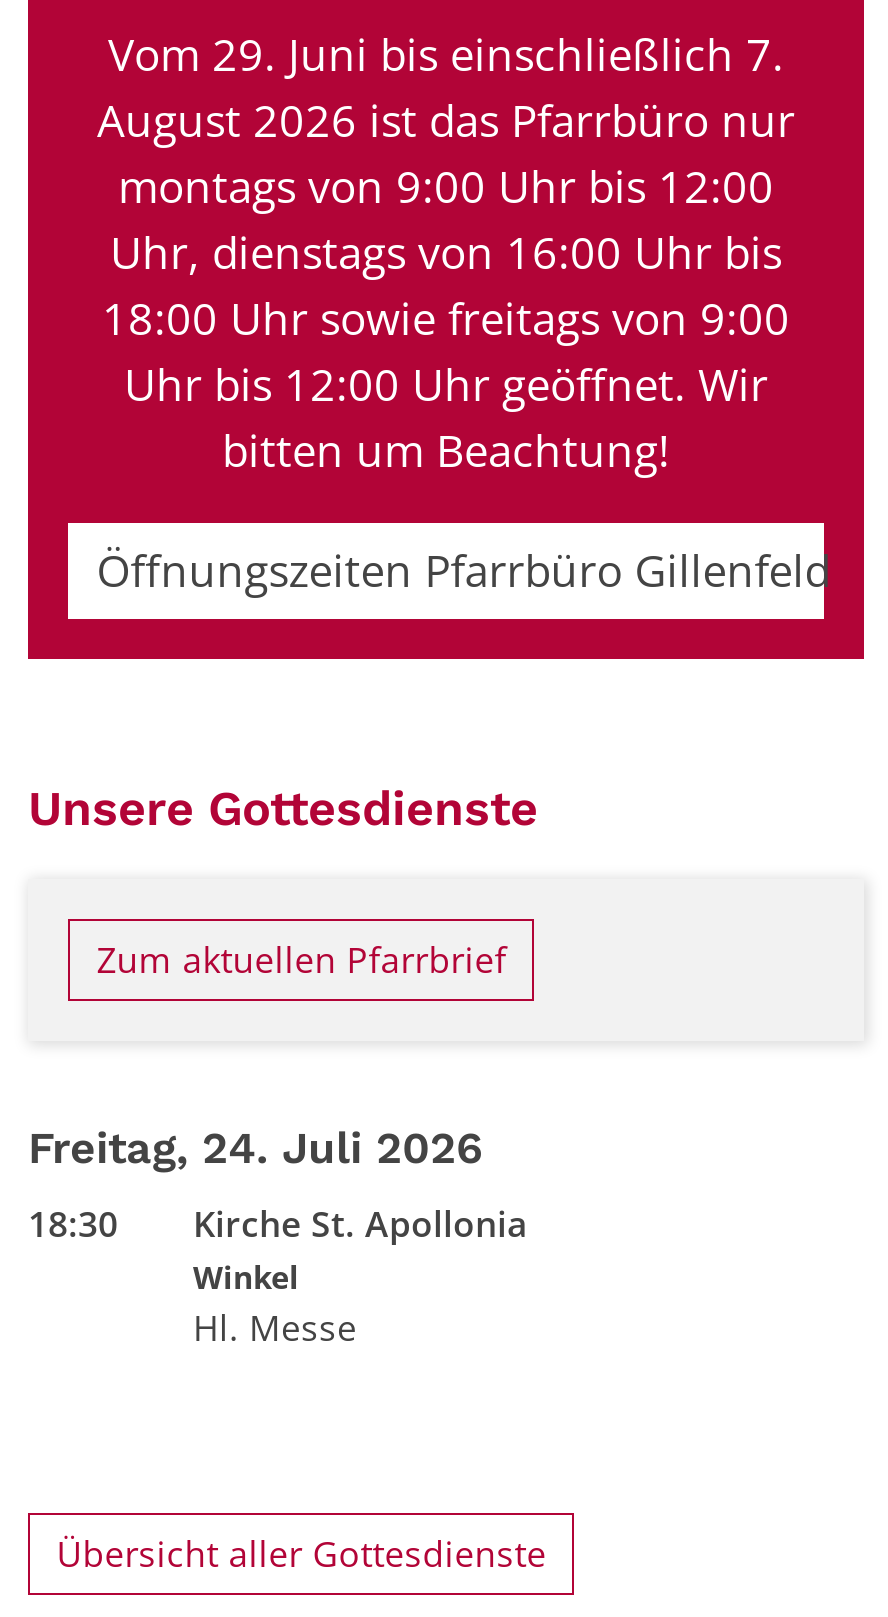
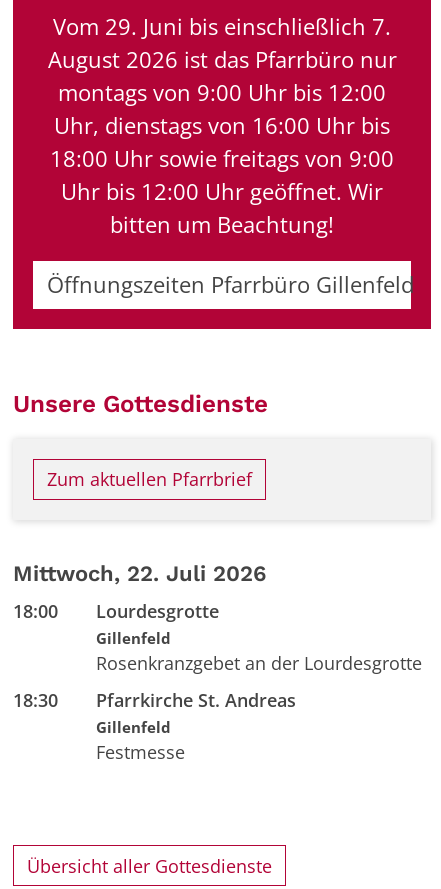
- Freitag, 24. Juli 2026
+ Mittwoch, 22. Juli 2026
+ 18:00
+ Lourdesgrotte
+ Gillenfeld
+ Rosenkranzgebet an der Lourdesgrotte

- Kirche St. Apollonia
- Winkel
- Hl. Messe
+ Pfarrkirche St. Andreas
+ Gillenfeld
+ Festmesse
